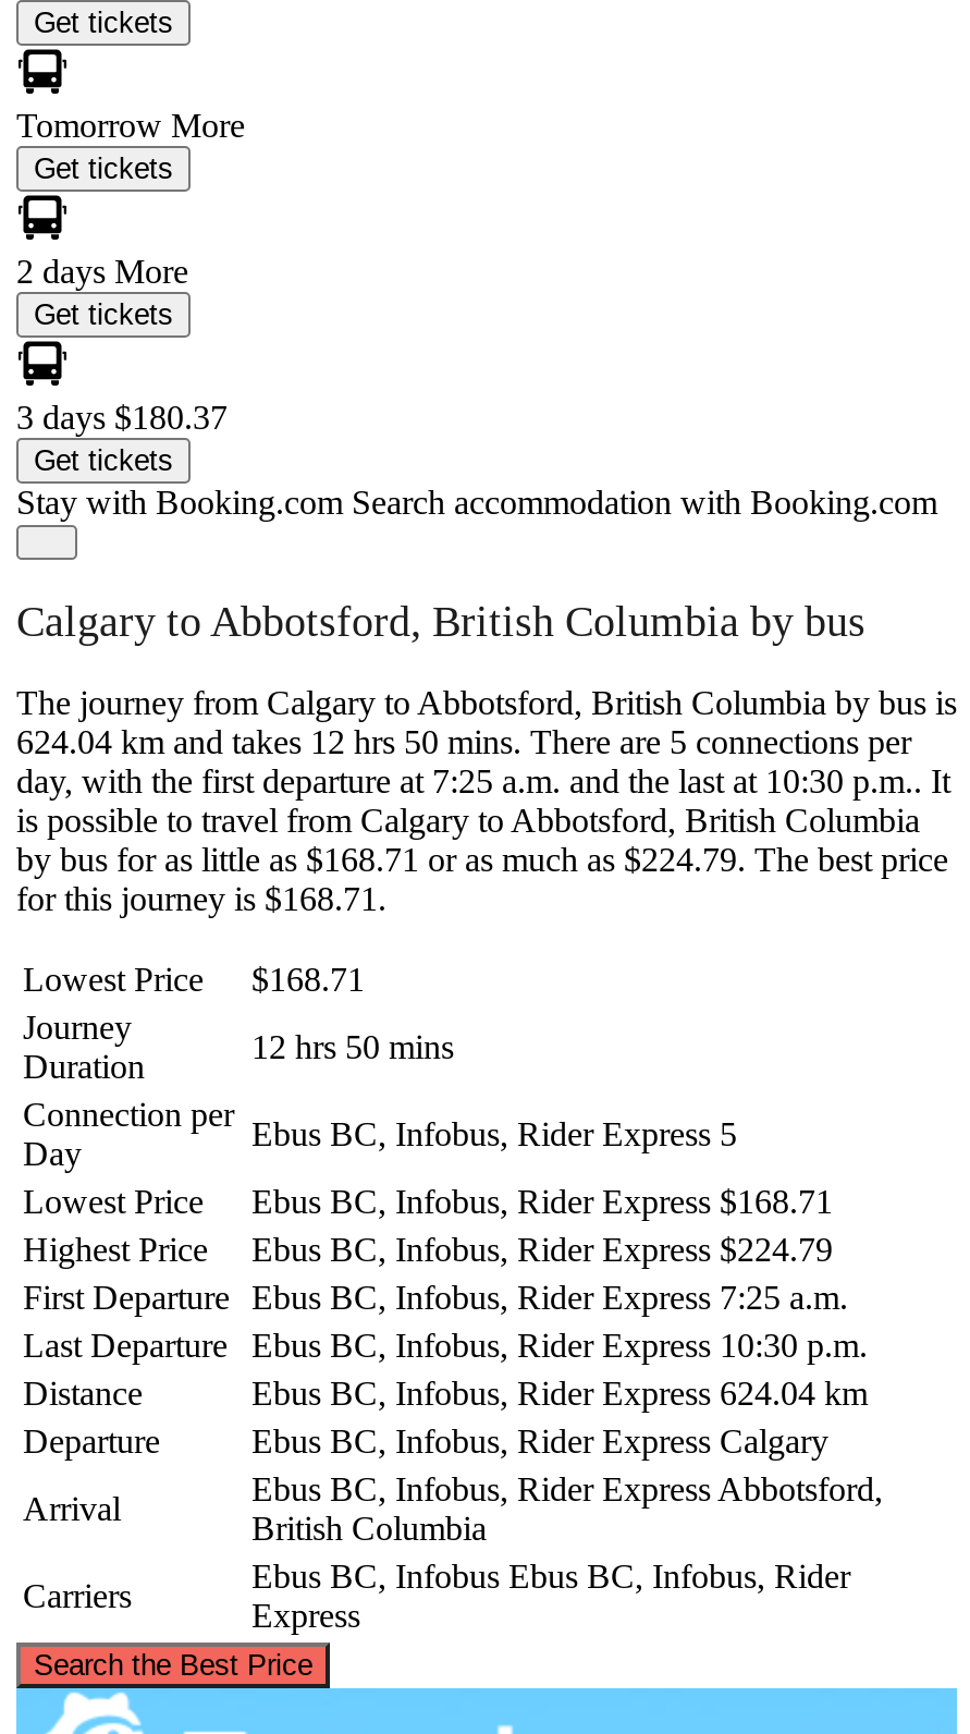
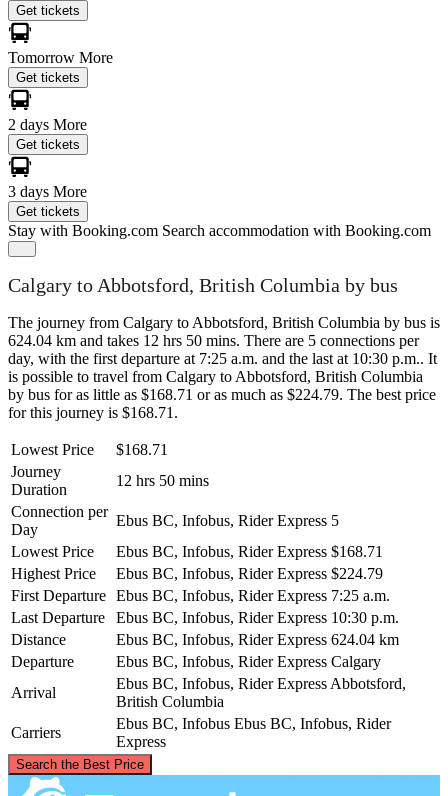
- 3 days $180.37
+ 3 days More
